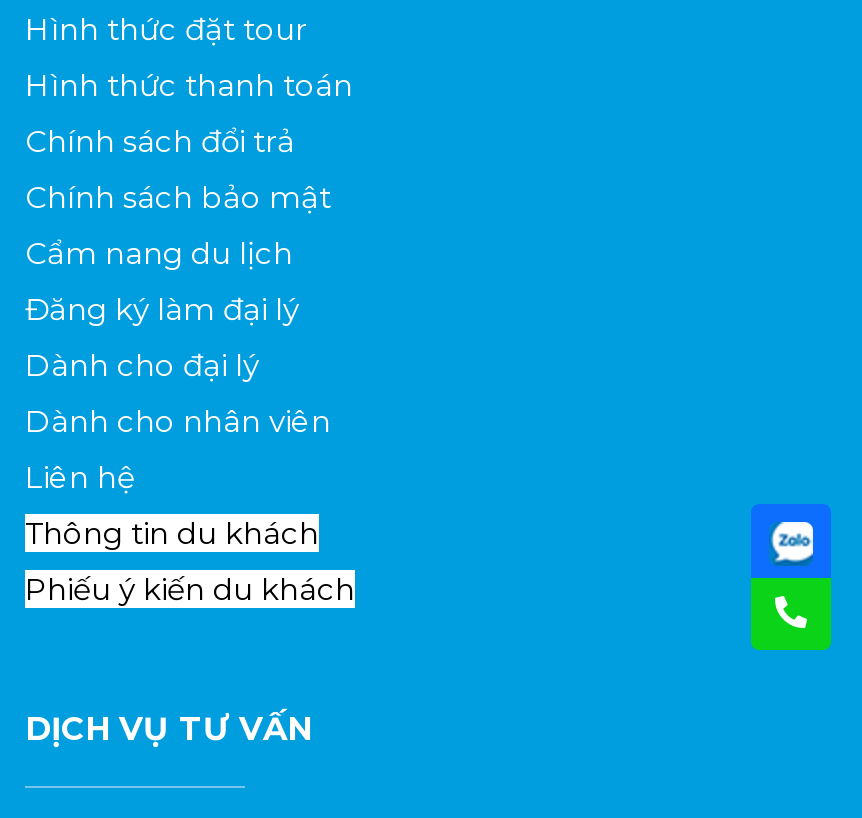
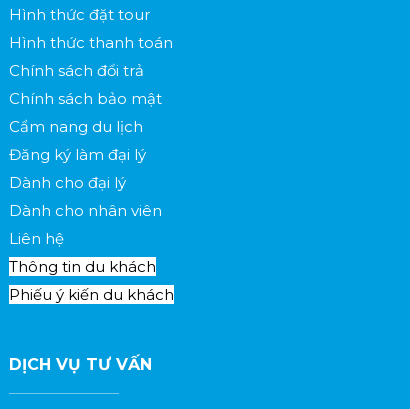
- [image]
